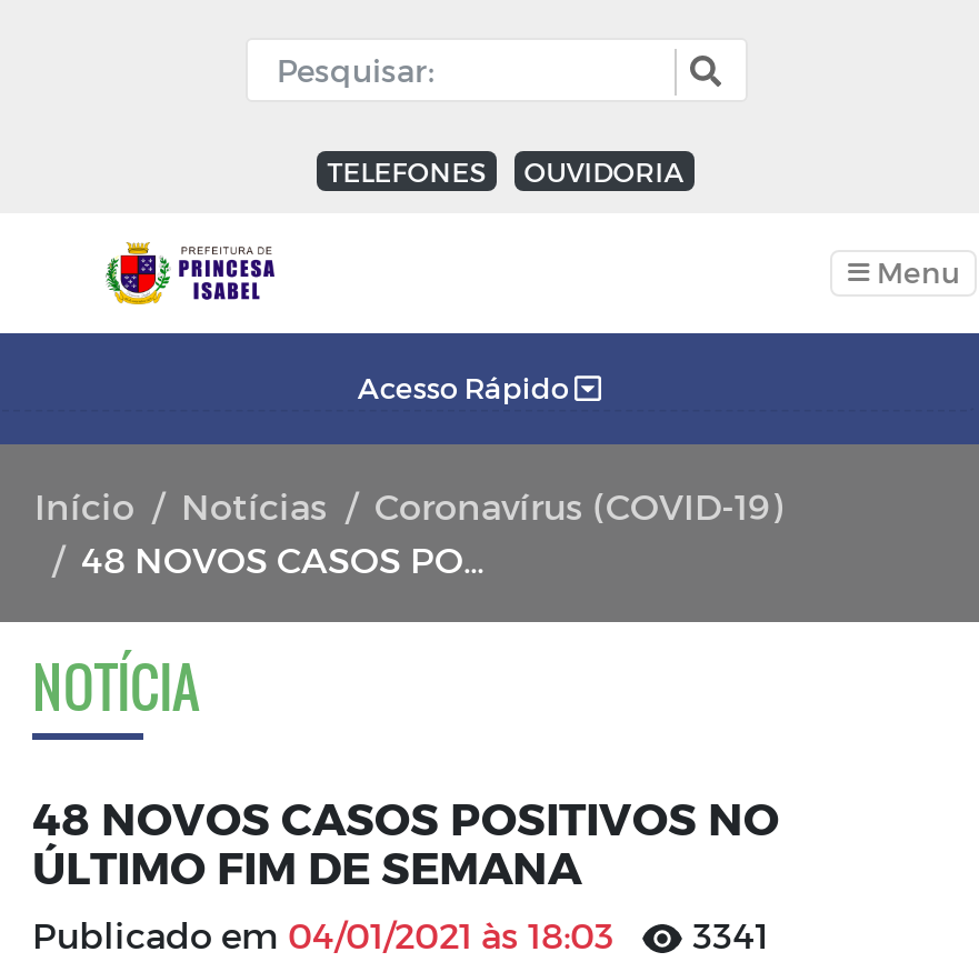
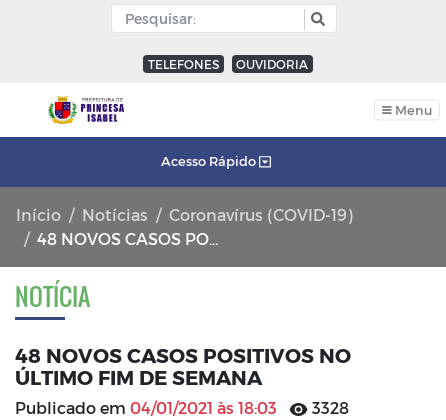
- Publicado em 04/01/2021 às 18:03 3341
+ Publicado em 04/01/2021 às 18:03 3328
